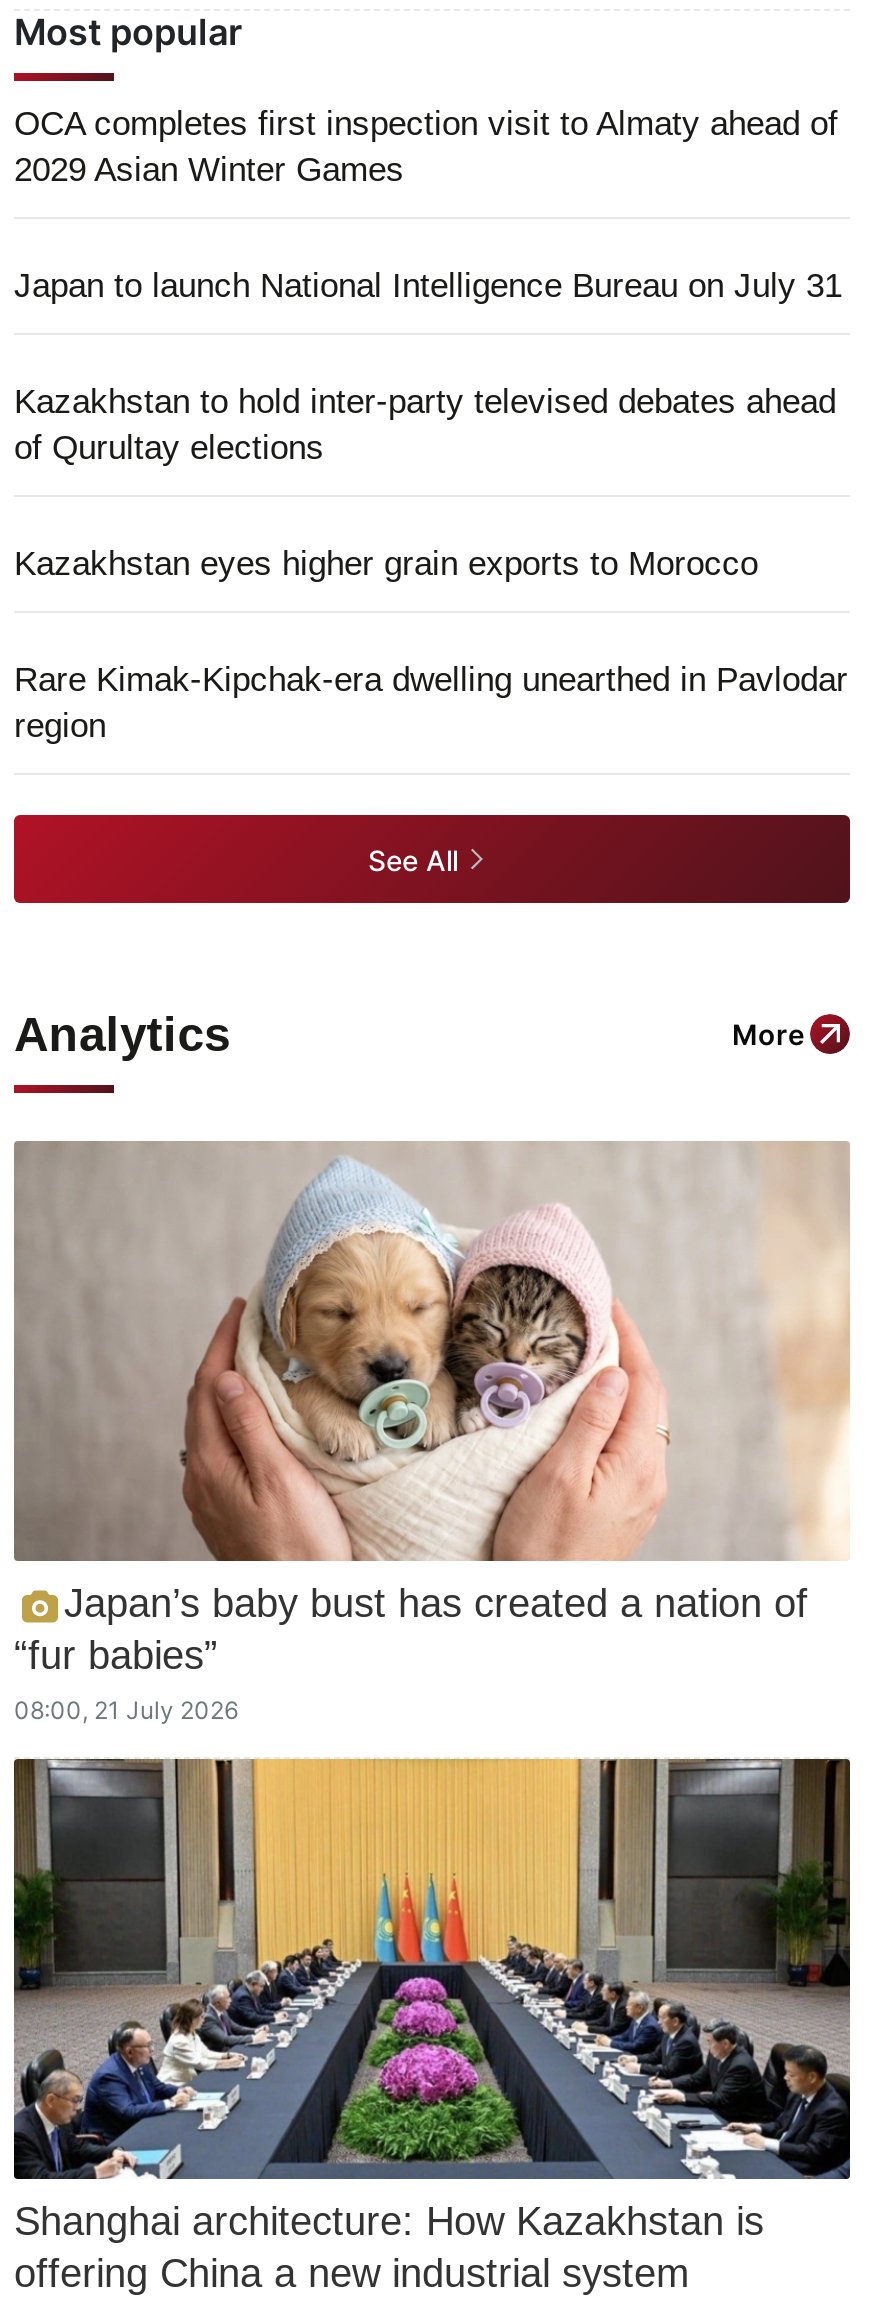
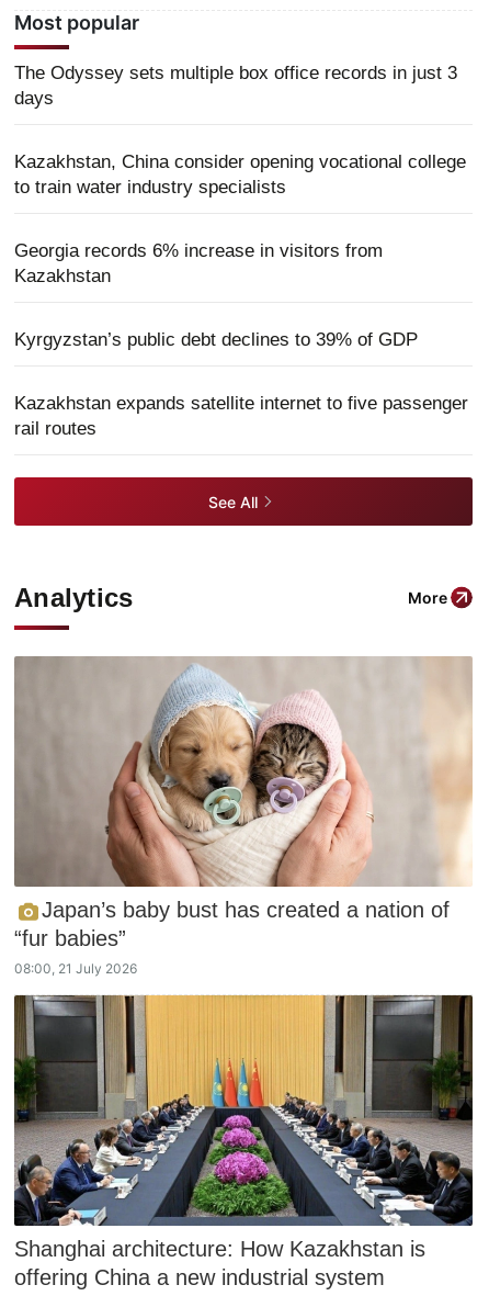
- OCA completes first inspection visit to Almaty ahead of
- 2029 Asian Winter Games
+ The Odyssey sets multiple box office records in just 3
+ days

- Japan to launch National Intelligence Bureau on July 31
+ Kazakhstan, China consider opening vocational college
+ to train water industry specialists

- Kazakhstan to hold inter‑party televised debates ahead
- of Qurultay elections
+ Georgia records 6% increase in visitors from
+ Kazakhstan

- Kazakhstan eyes higher grain exports to Morocco
+ Kyrgyzstan’s public debt declines to 39% of GDP

- Rare Kimak-Kipchak-era dwelling unearthed in Pavlodar
- region
+ Kazakhstan expands satellite internet to five passenger
+ rail routes
